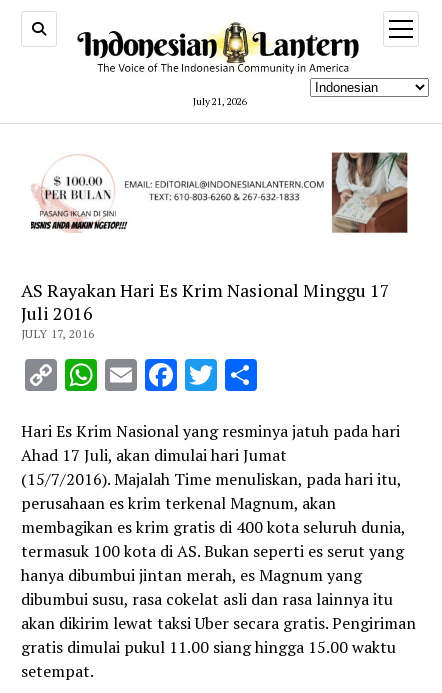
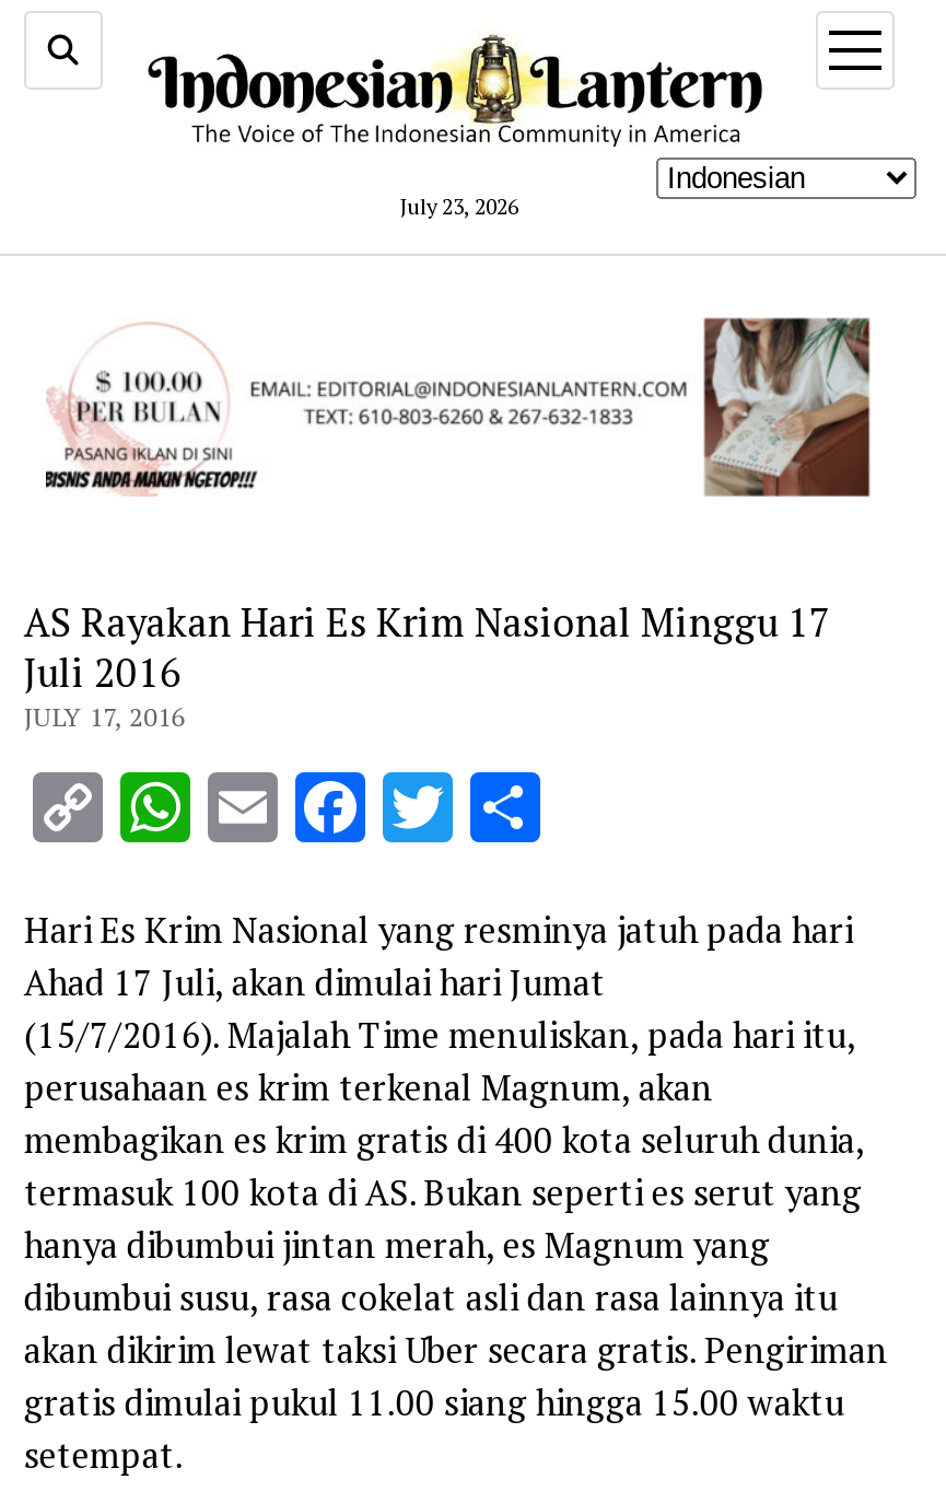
- July 21, 2026
+ July 23, 2026
